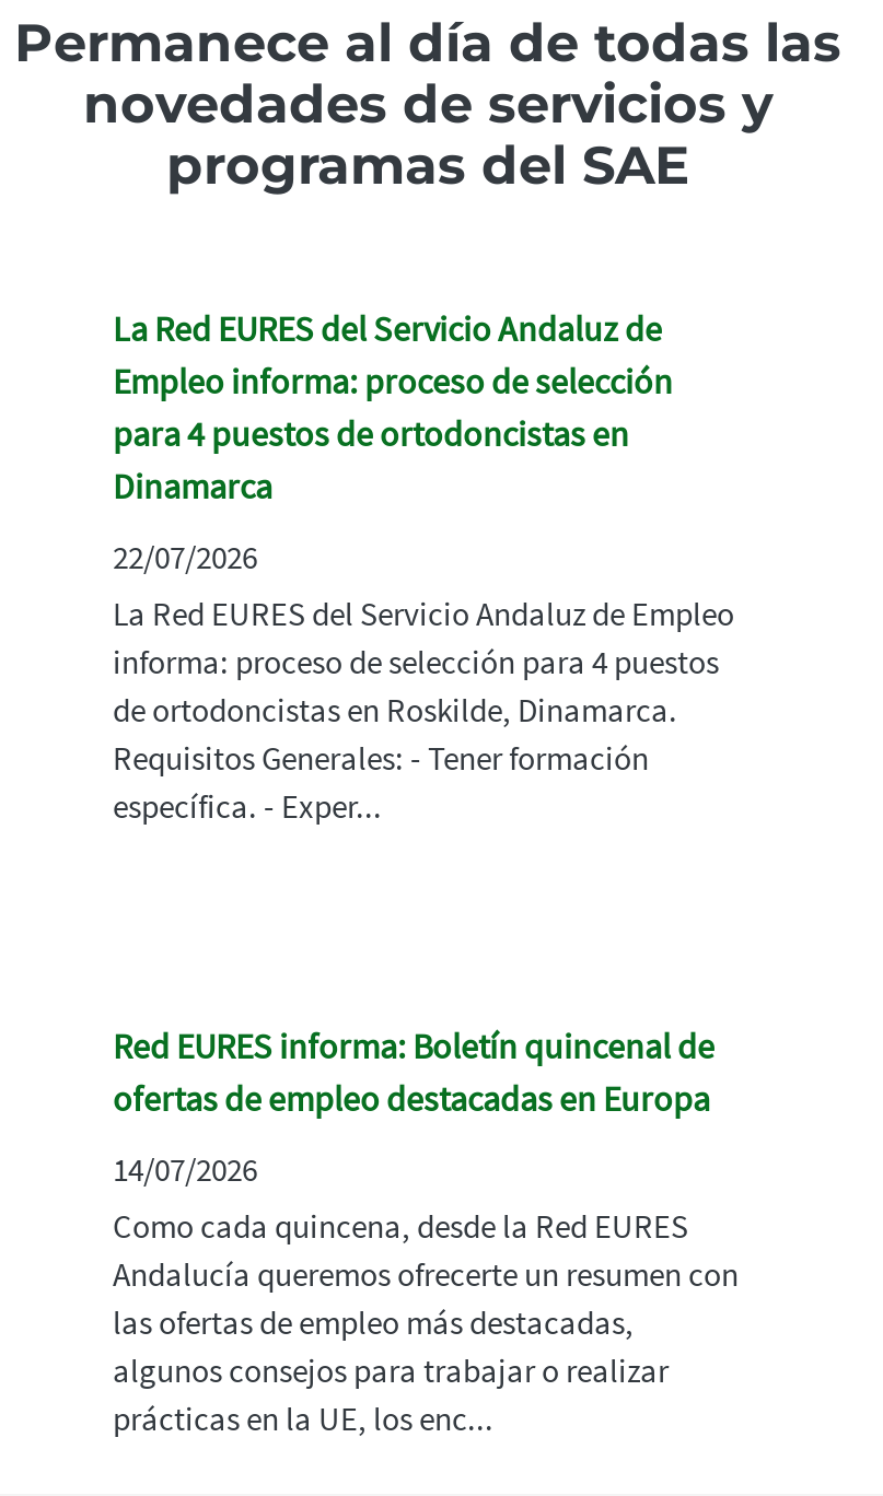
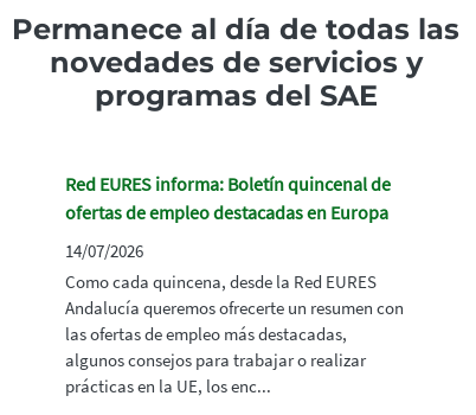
- La Red EURES del Servicio Andaluz de
- Empleo informa: proceso de selección
- para 4 puestos de ortodoncistas en
- Dinamarca
- 22/07/2026
- La Red EURES del Servicio Andaluz de Empleo
- informa: proceso de selección para 4 puestos
- de ortodoncistas en Roskilde, Dinamarca.
- Requisitos Generales: - Tener formación
- específica. - Exper...
